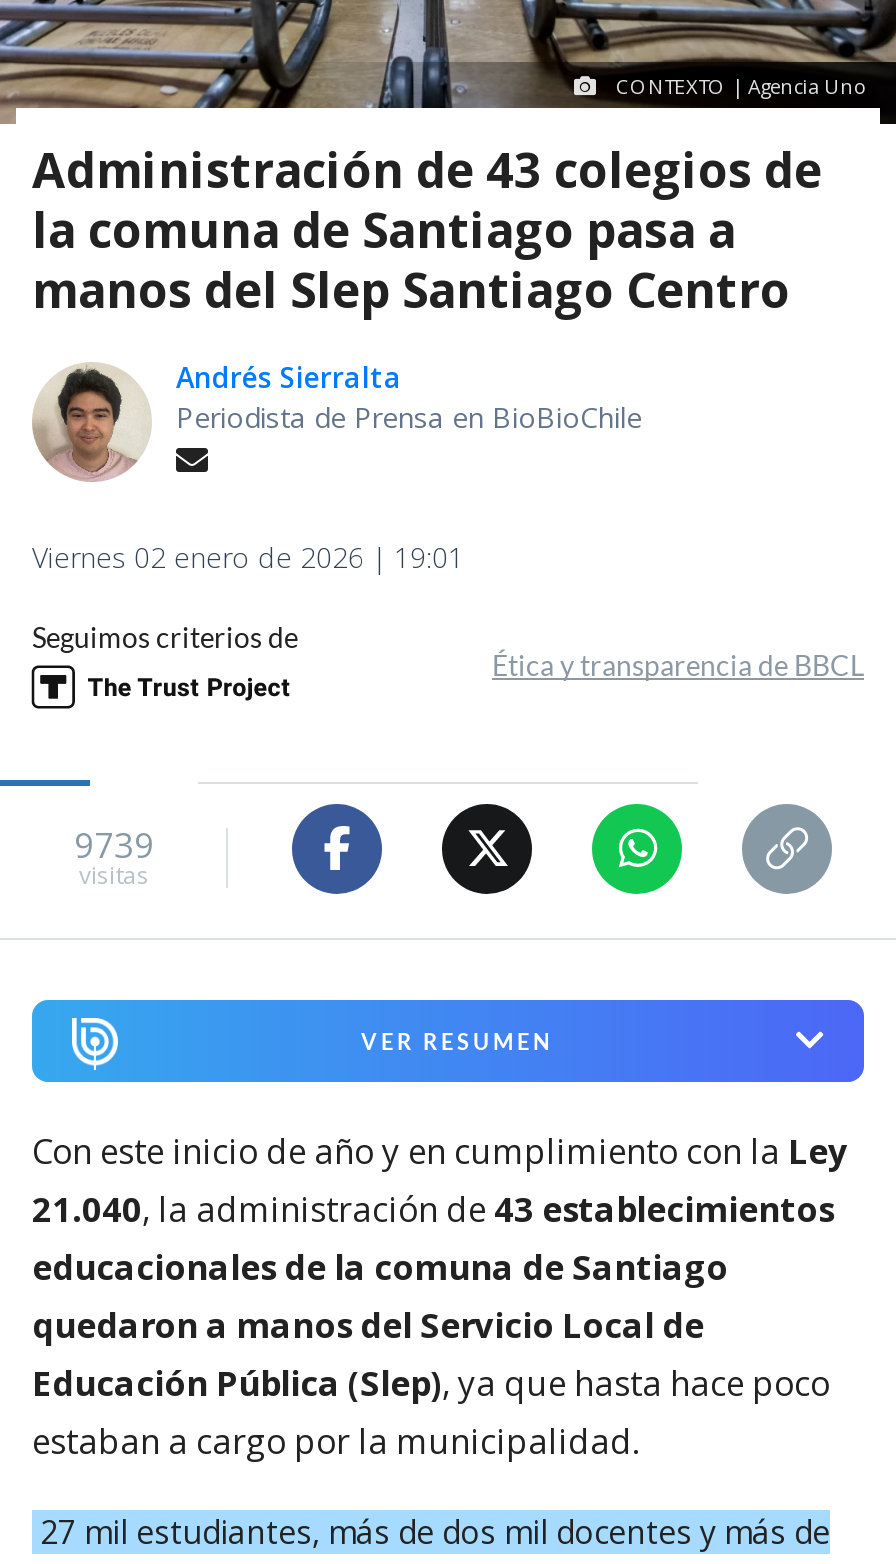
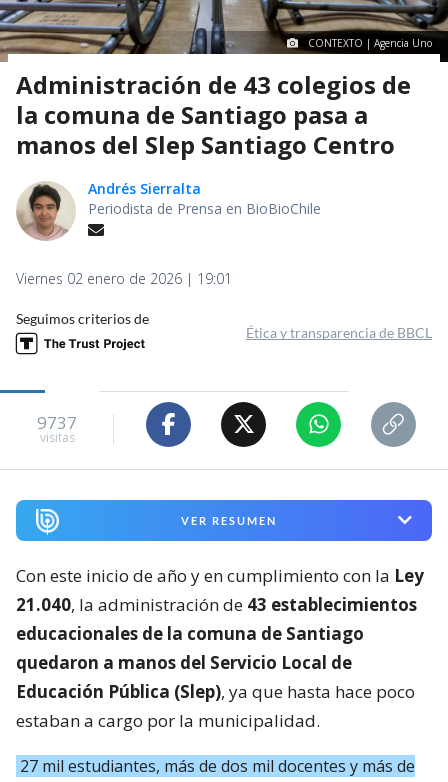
- 9739
+ 9737
